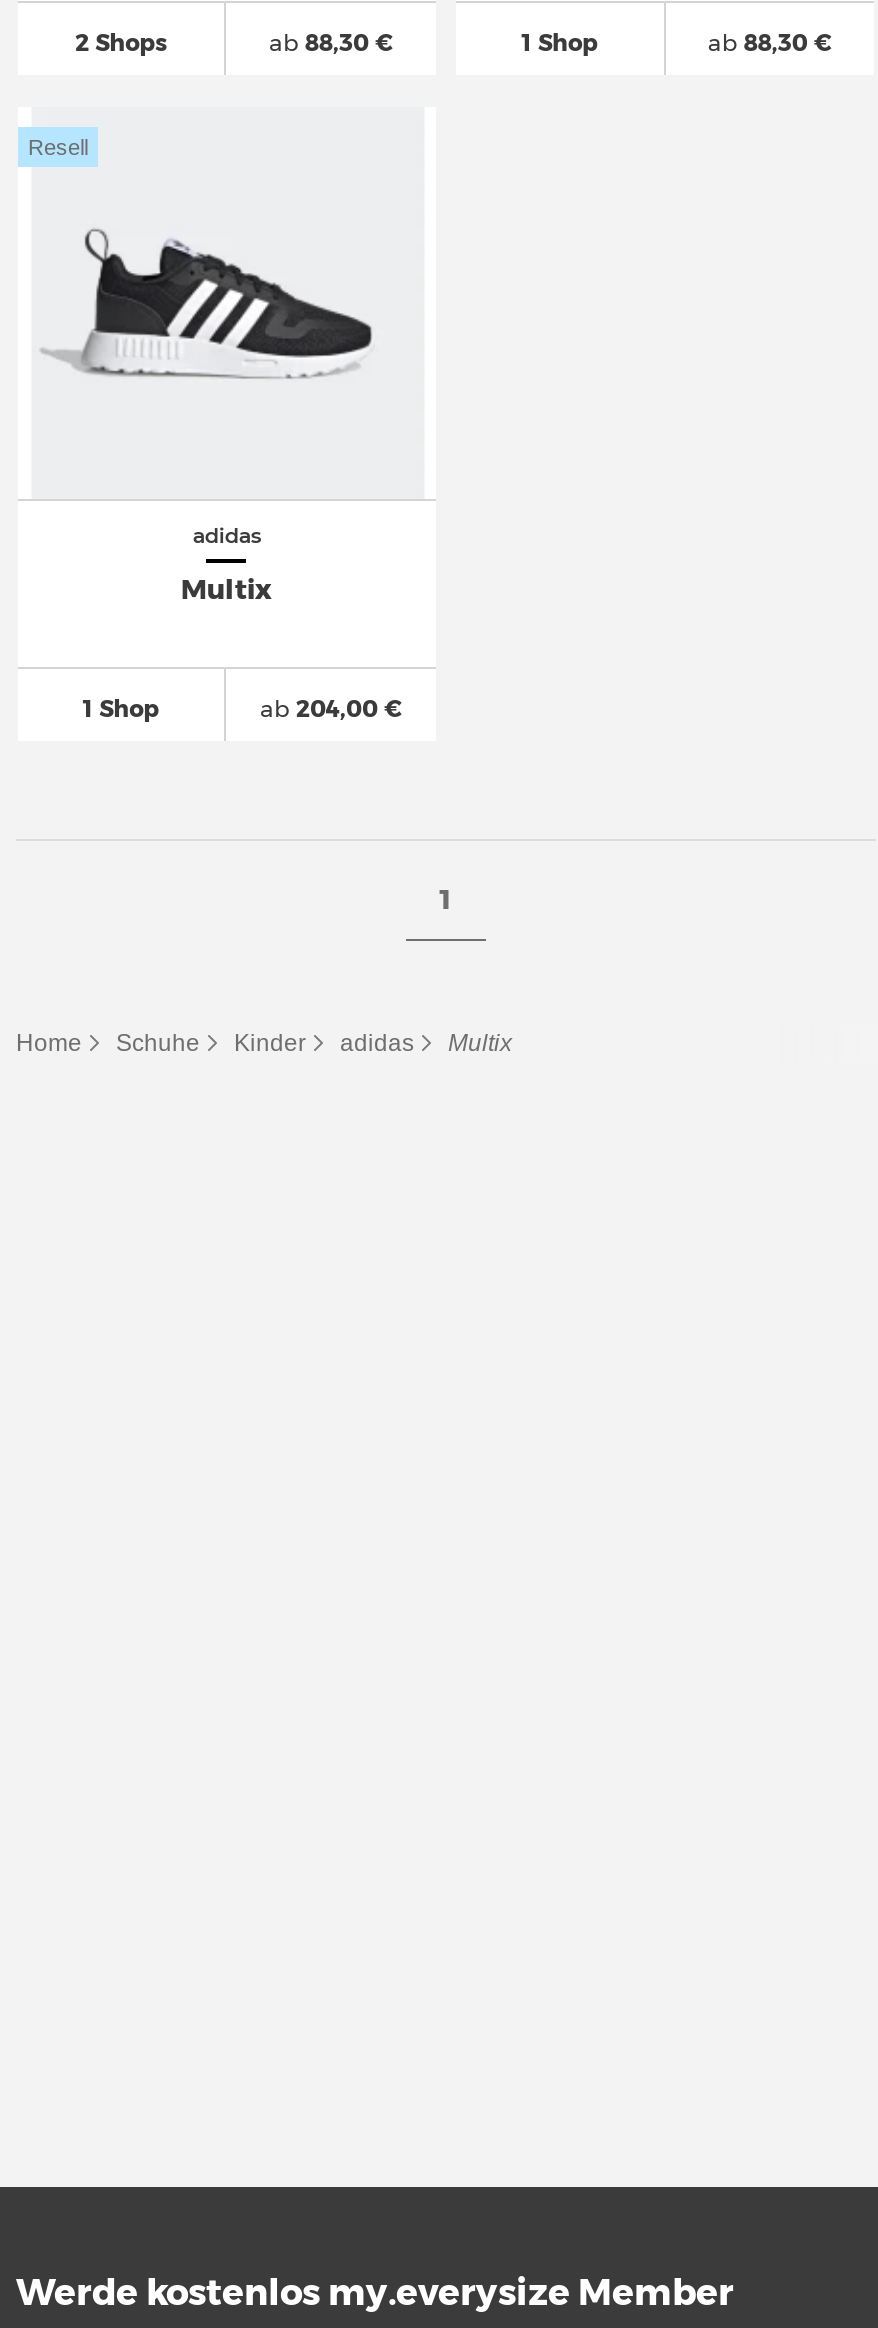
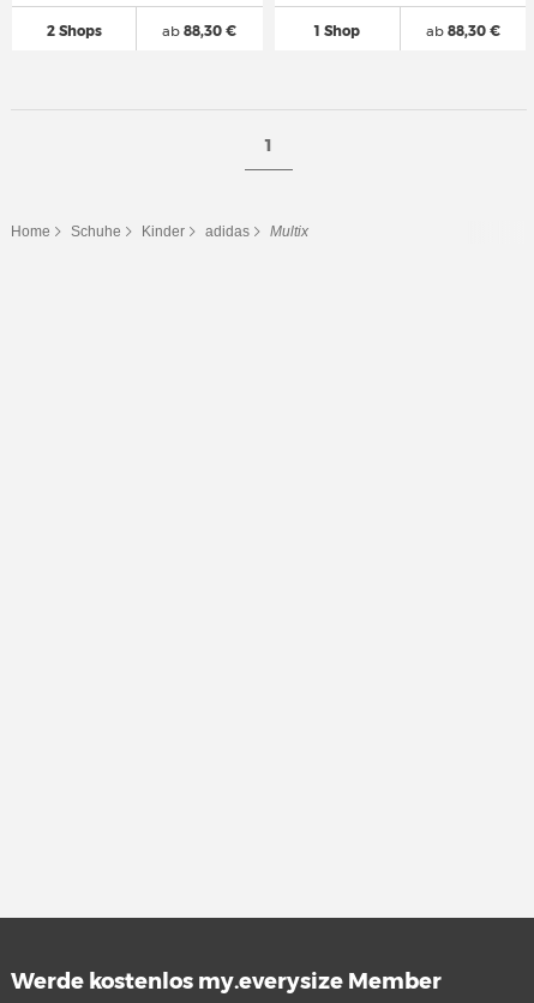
- Resell

- [image]

- adidas
- Multix
- 1 Shop

- ab 204,00 €
